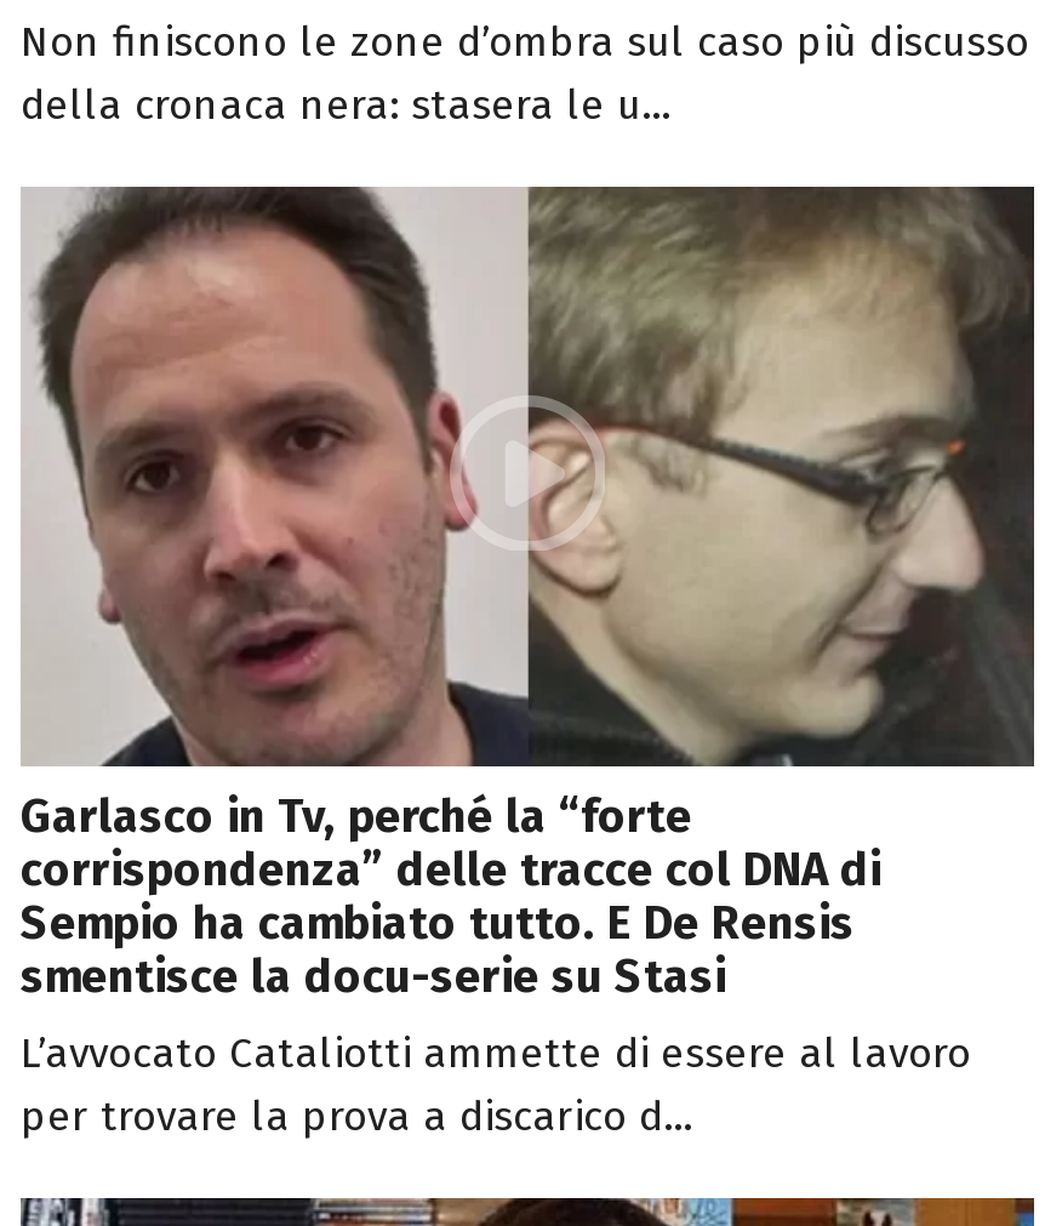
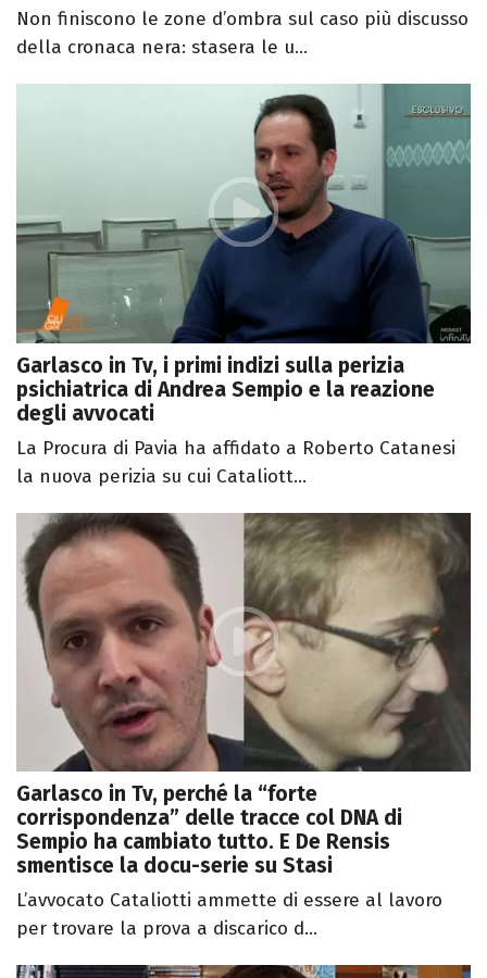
+ [image]
+ Garlasco in Tv, i primi indizi sulla perizia
+ psichiatrica di Andrea Sempio e la reazione
+ degli avvocati
+ La Procura di Pavia ha affidato a Roberto Catanesi
+ la nuova perizia su cui Cataliott...
